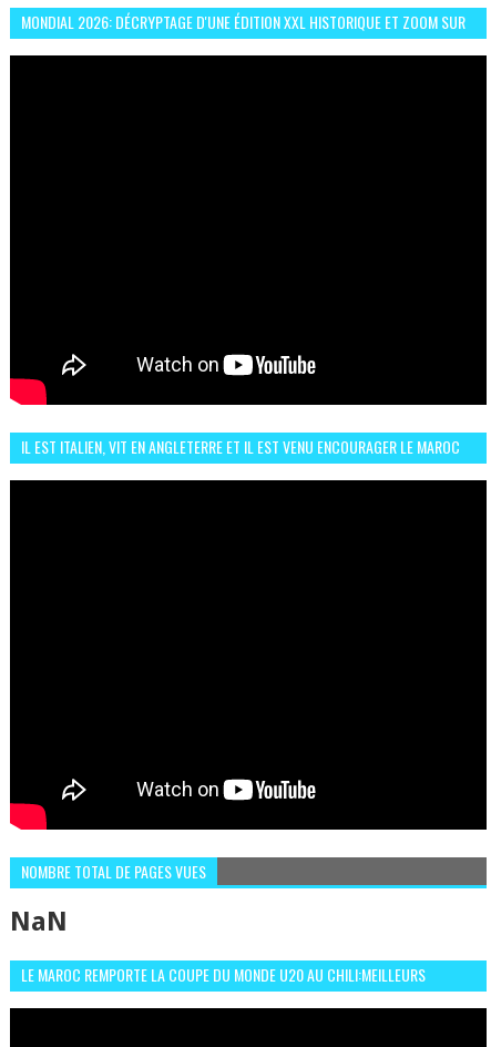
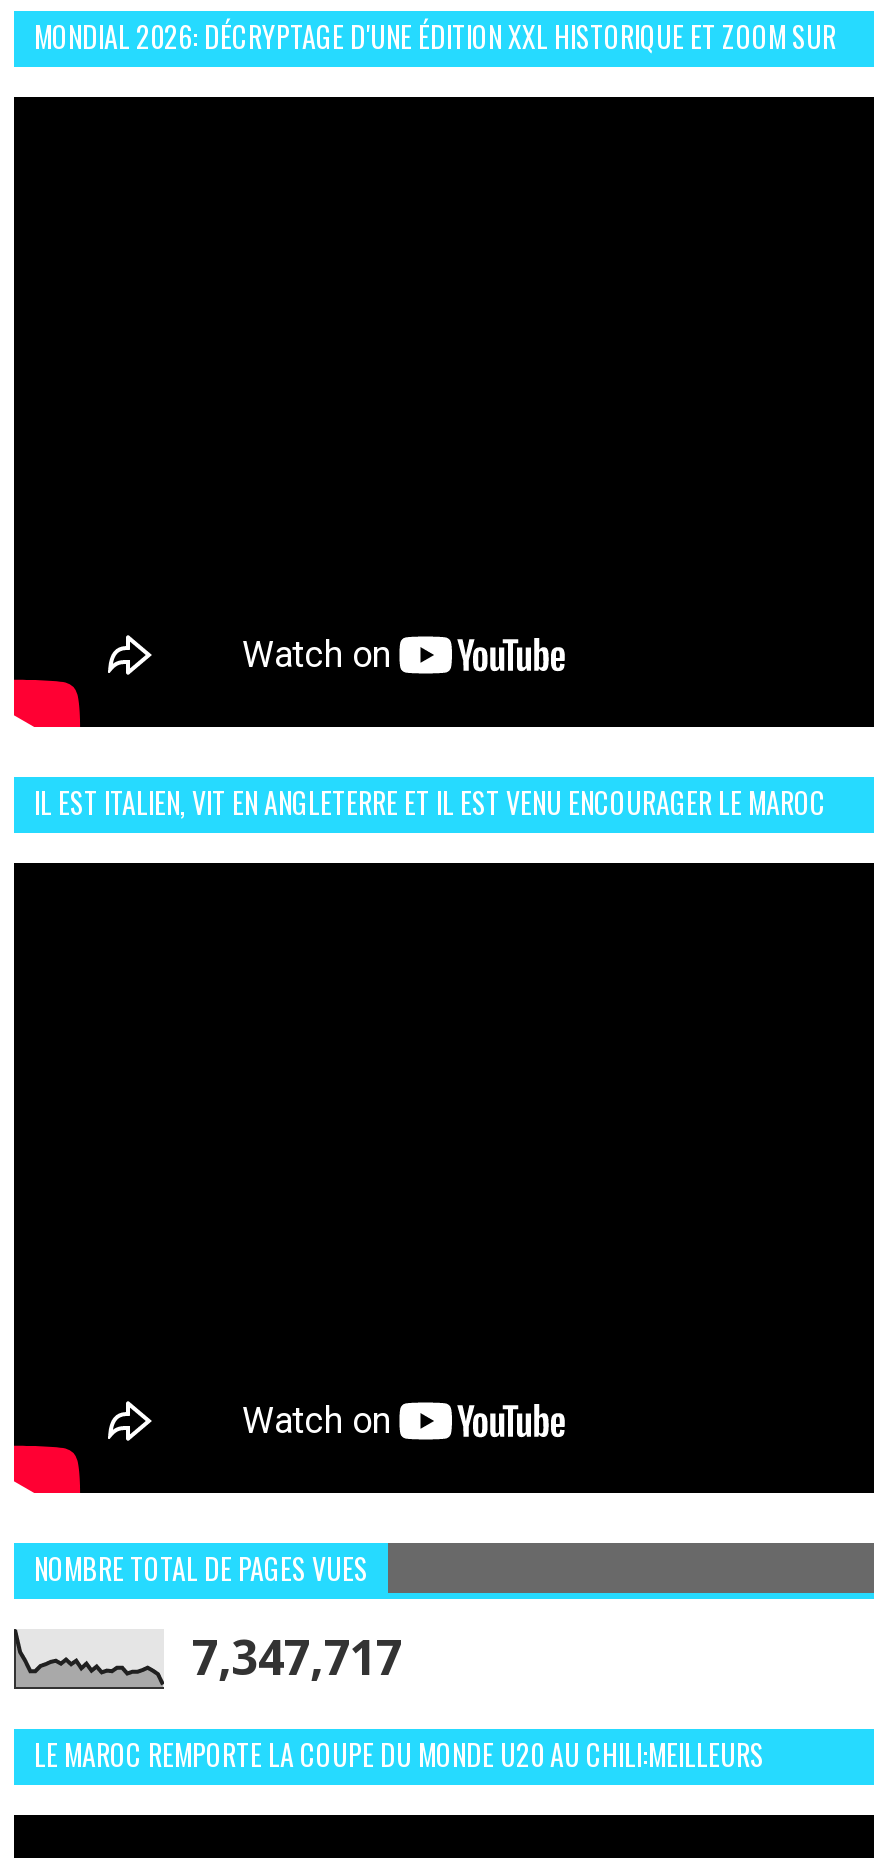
- NaN
+ 7,347,717
